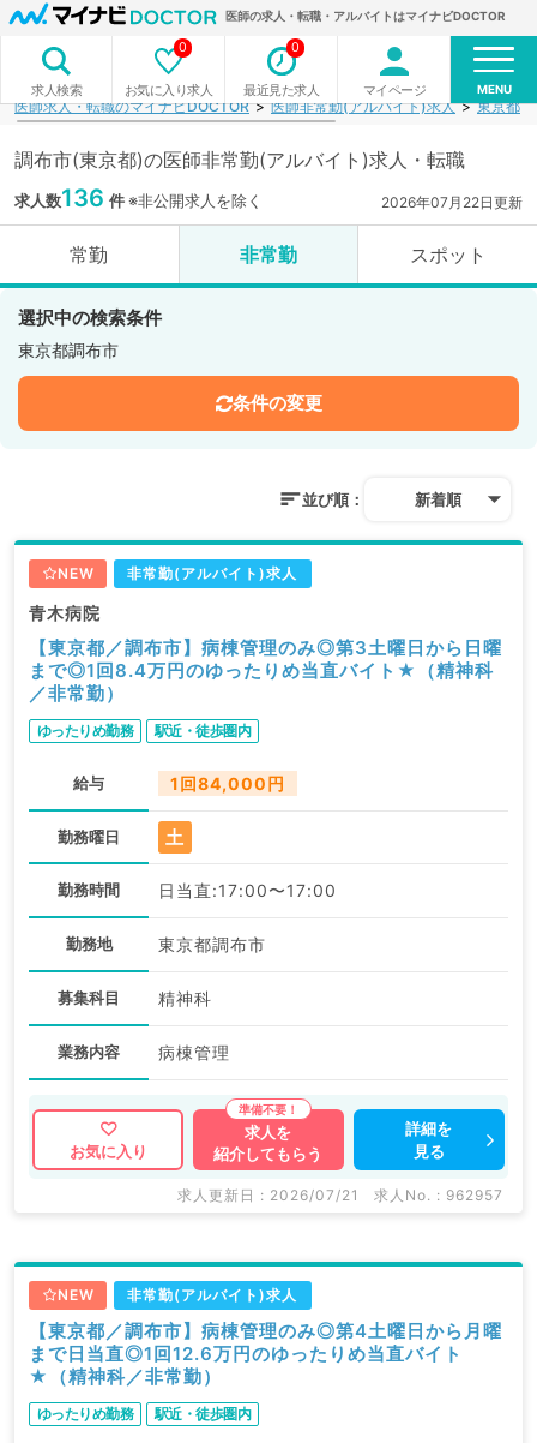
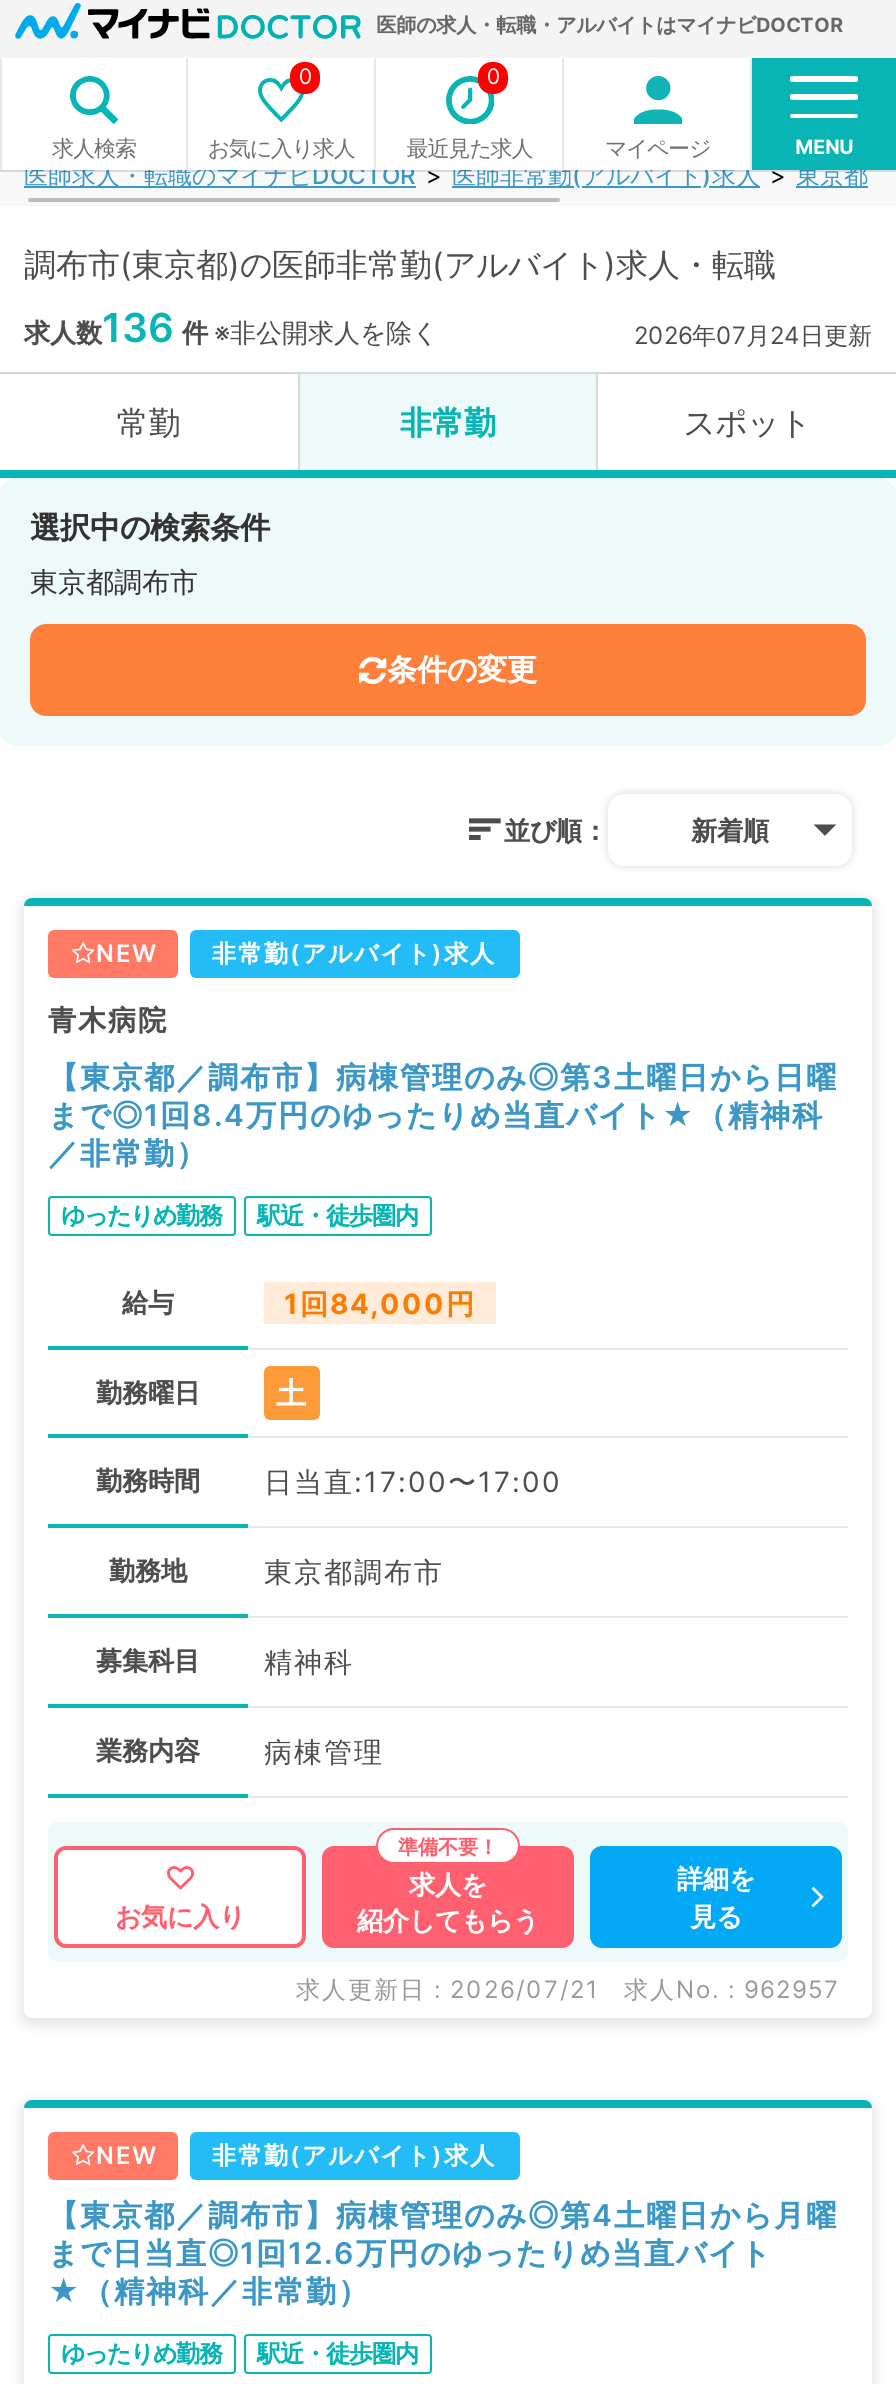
- 2026年07月22日更新
+ 2026年07月24日更新
